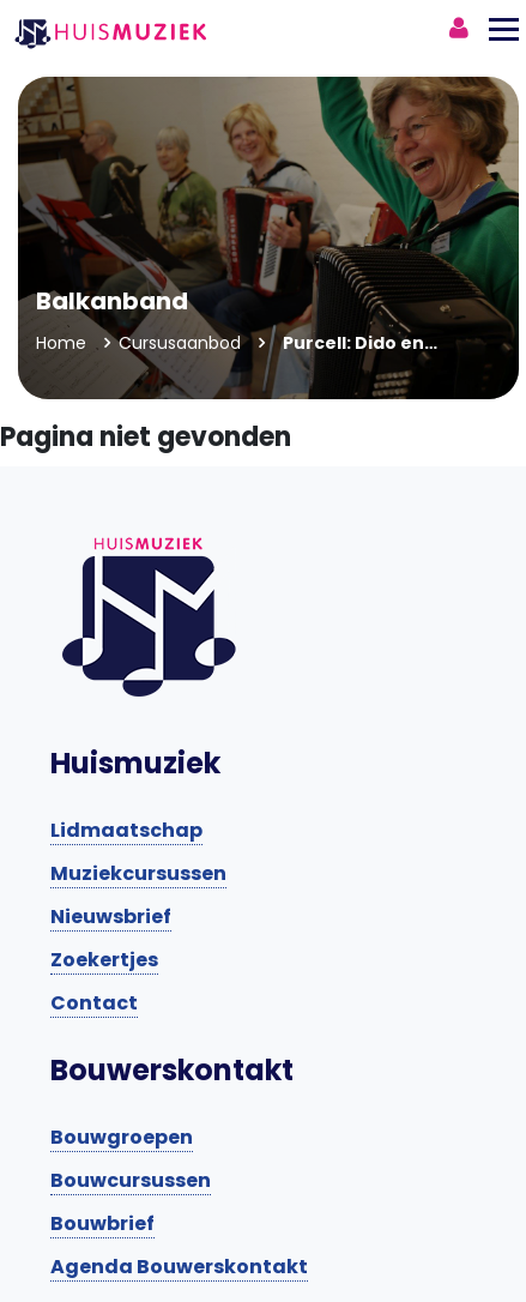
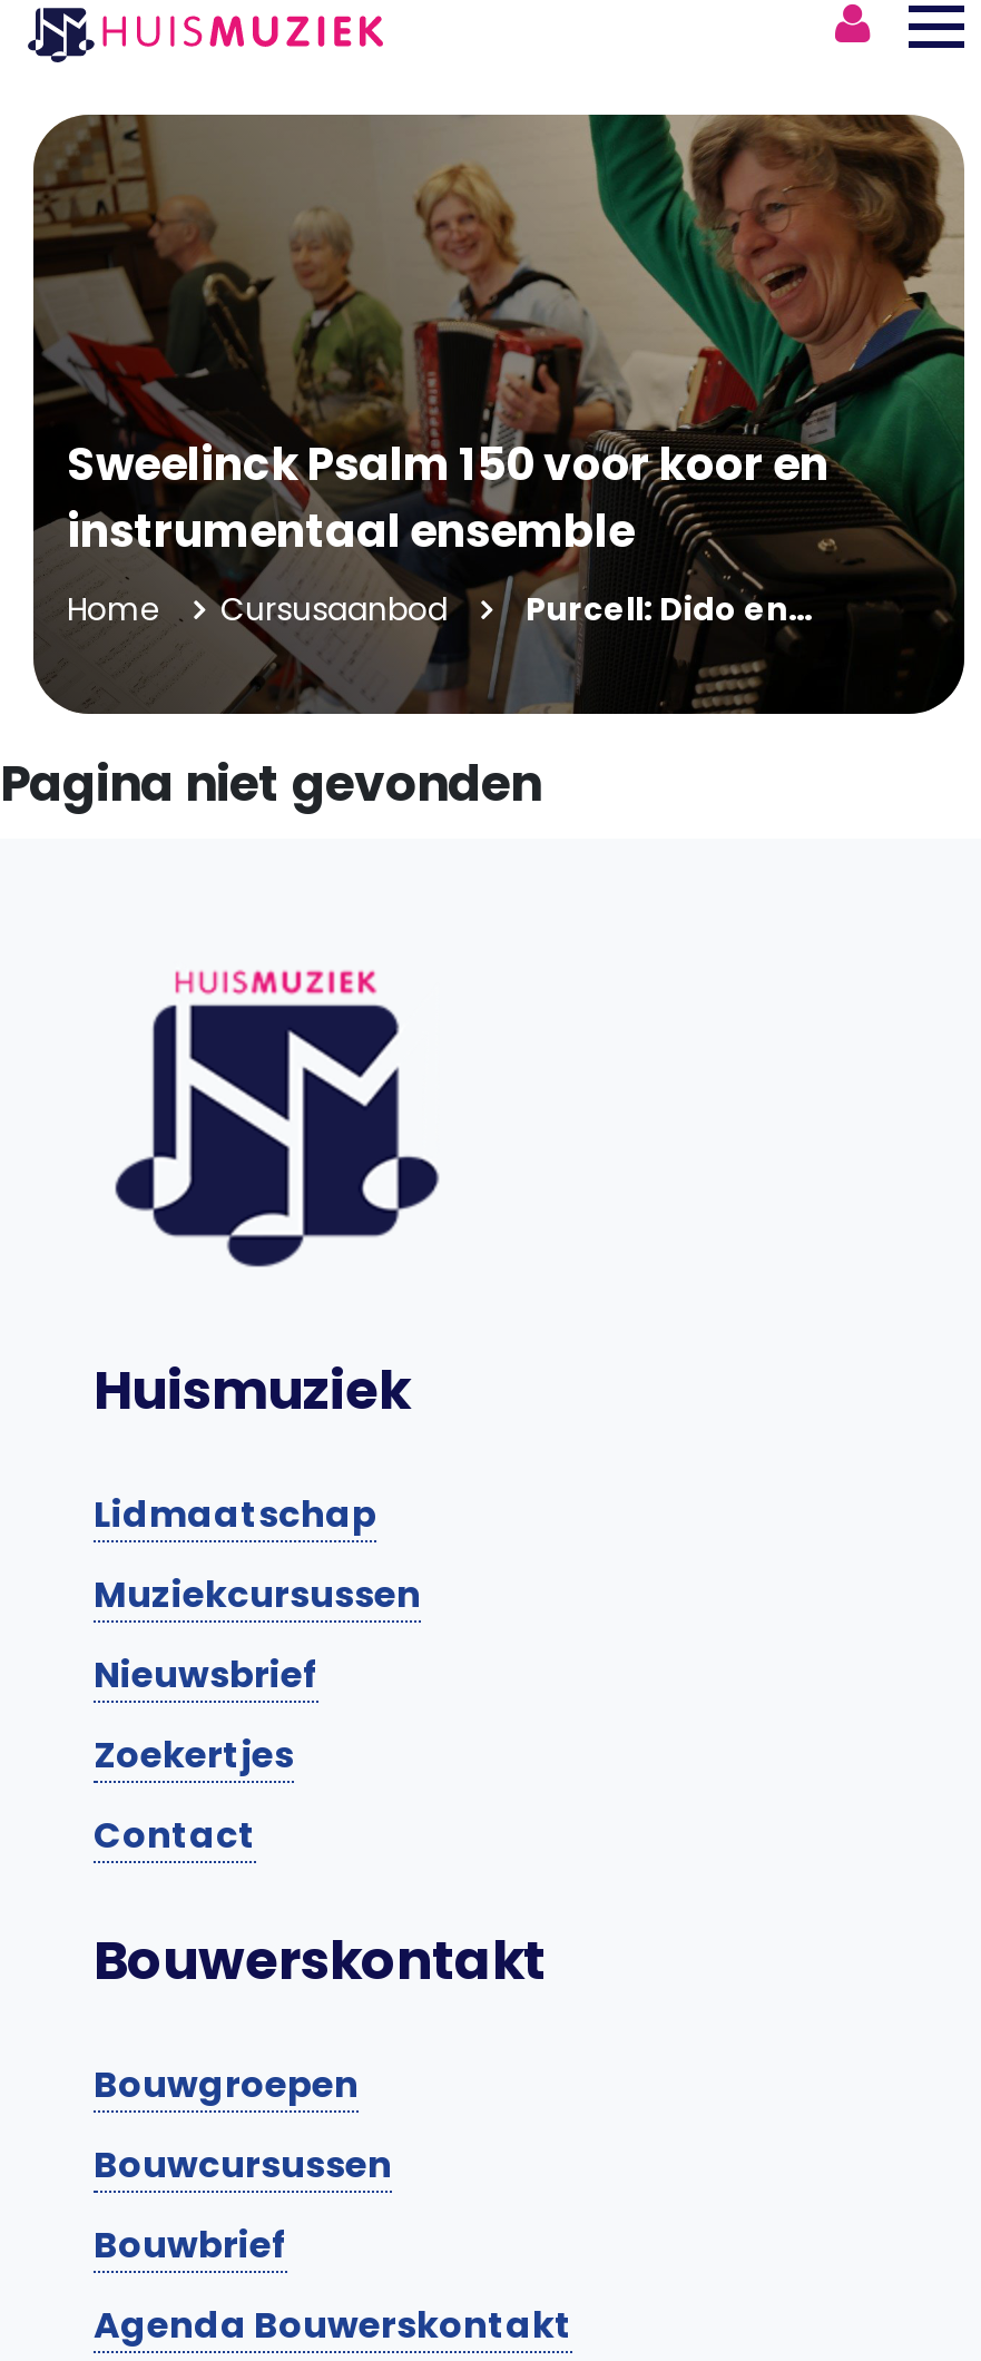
- Balkanband
+ Sweelinck Psalm 150 voor koor en
+ instrumentaal ensemble
